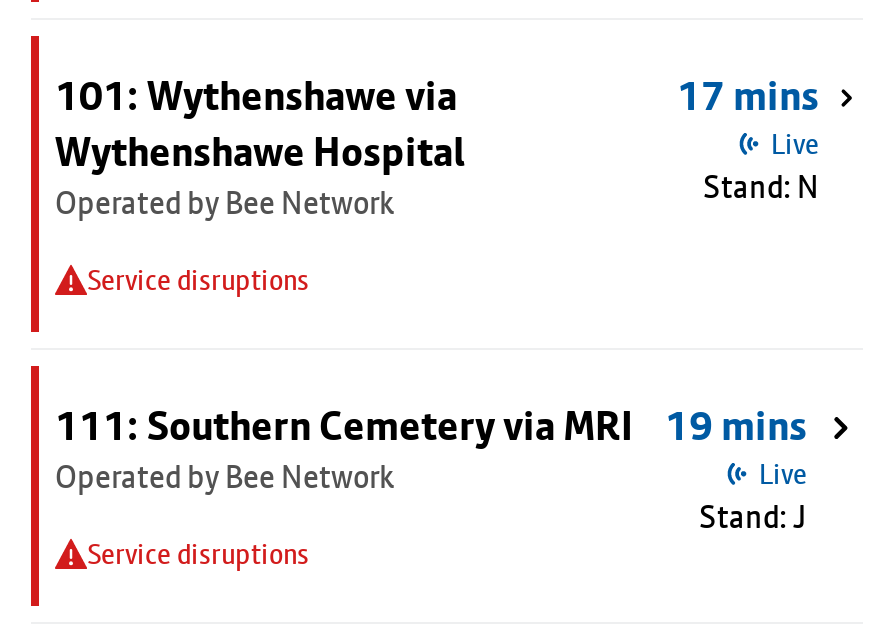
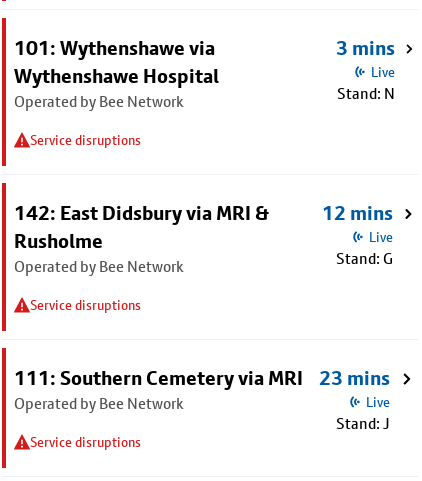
- 17 mins
+ 3 mins

+ 142: East Didsbury via MRI &
+ Rusholme
+ Operated by Bee Network
+ Service disruptions

+ 12 mins
+ Live
+ Stand: G

- 111: Southern Cemetery via MRI 19 mins
+ 111: Southern Cemetery via MRI 23 mins
